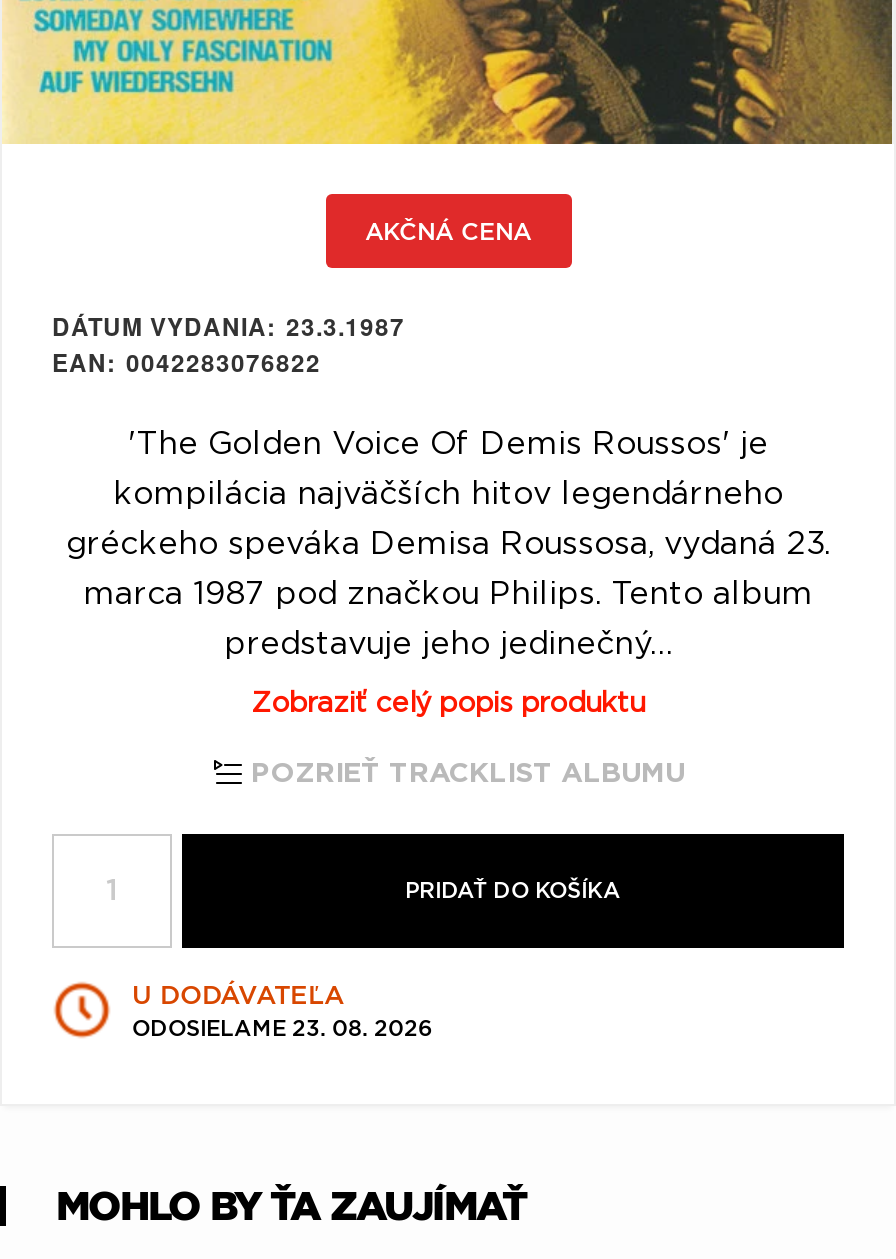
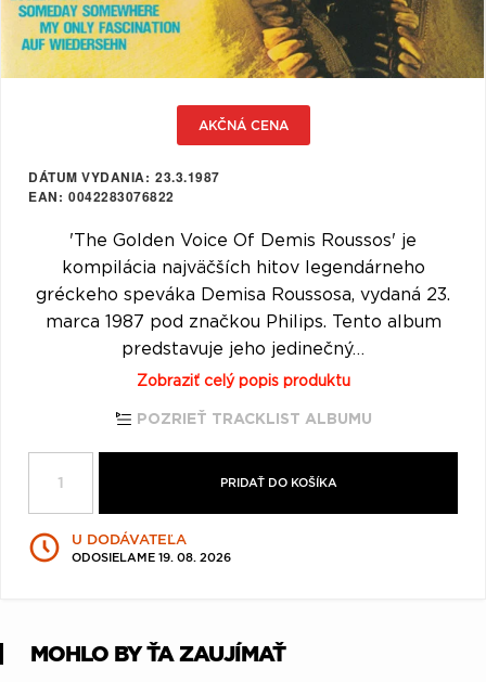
- ODOSIELAME 23. 08. 2026
+ ODOSIELAME 19. 08. 2026
